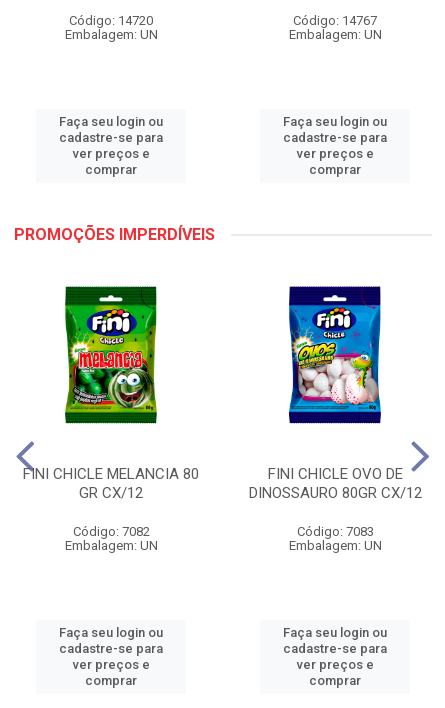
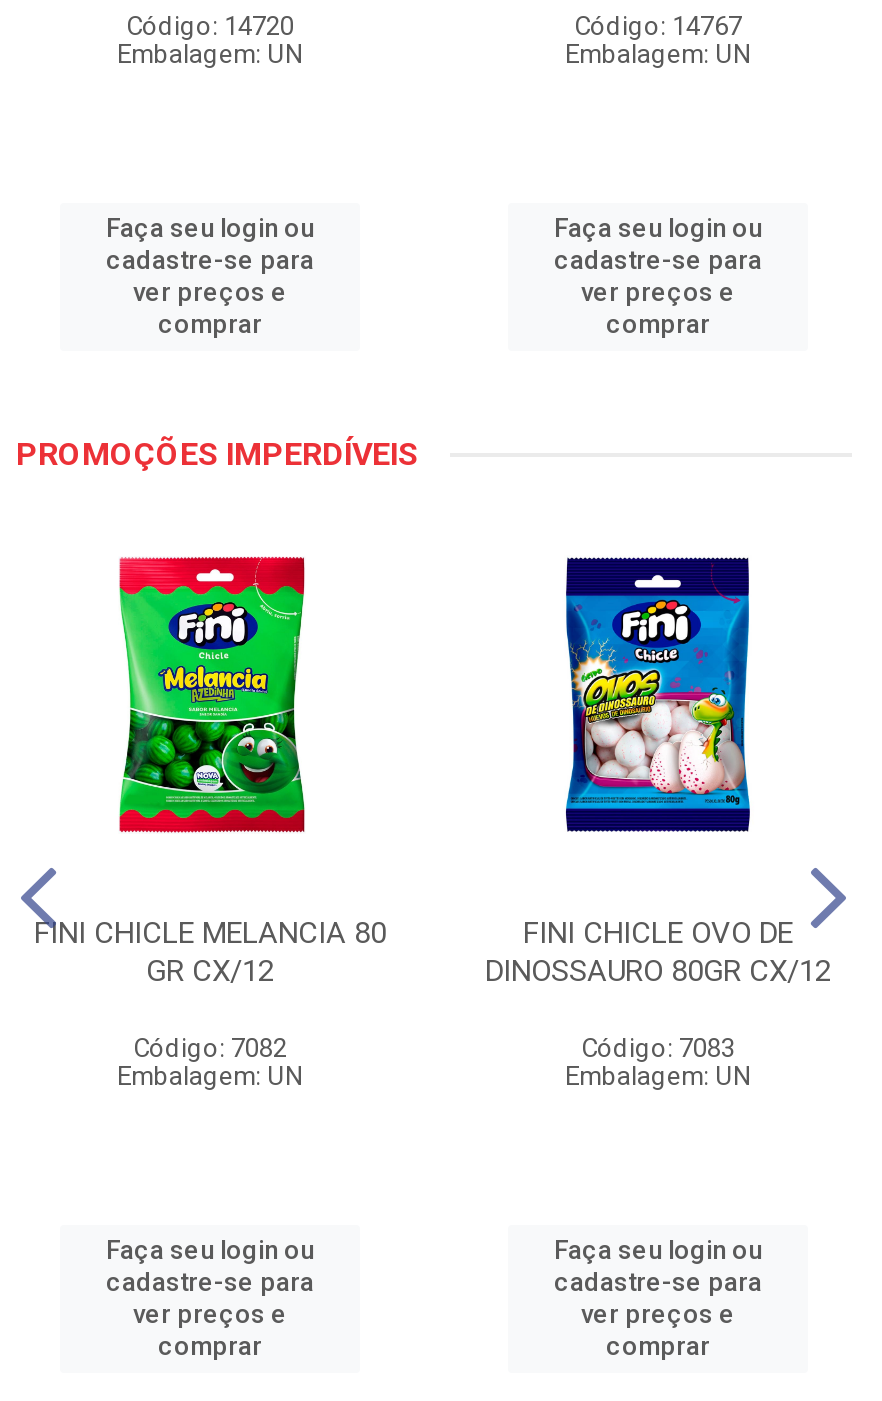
- [image]
+ [image]
